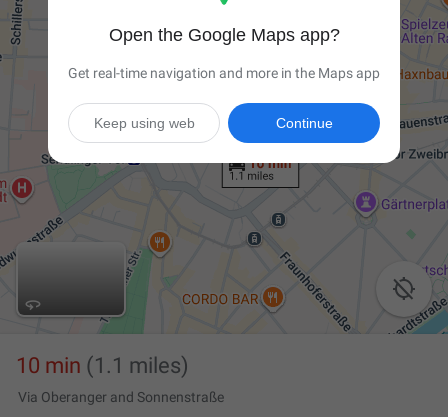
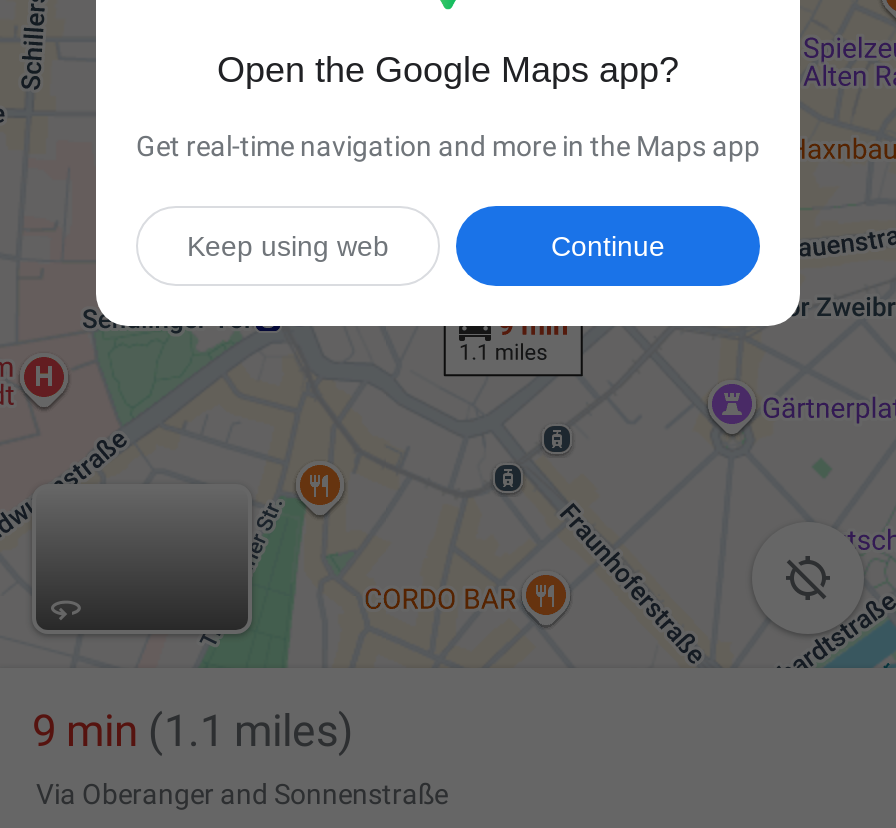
- 10 min (1.1 miles)
+ 9 min (1.1 miles)
